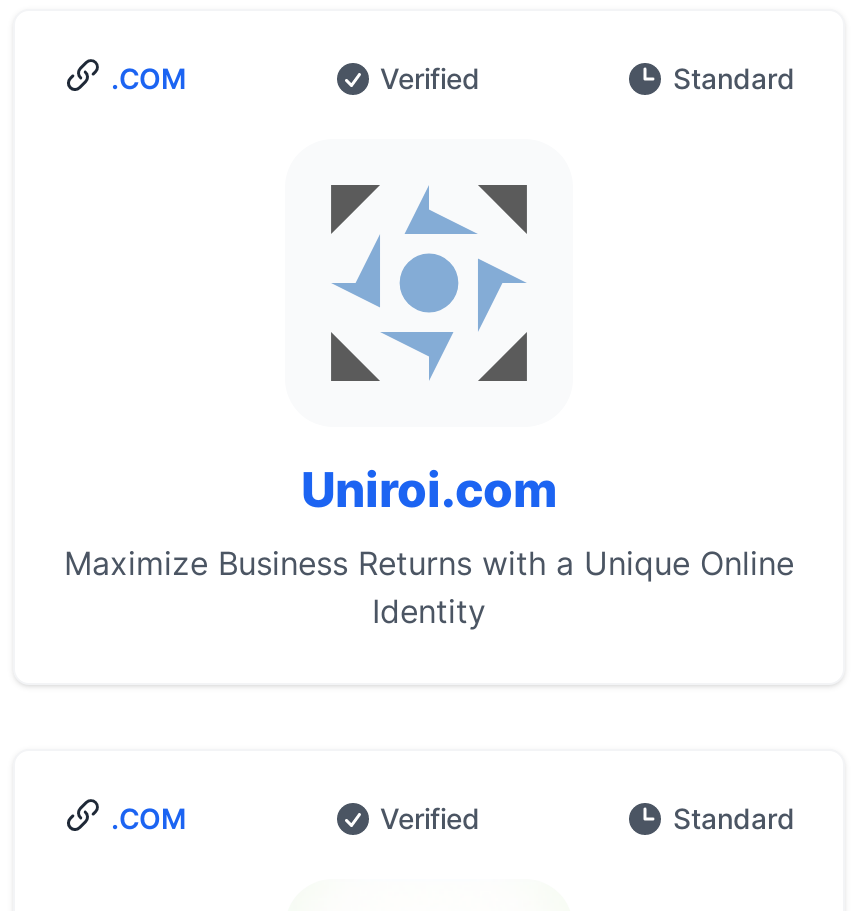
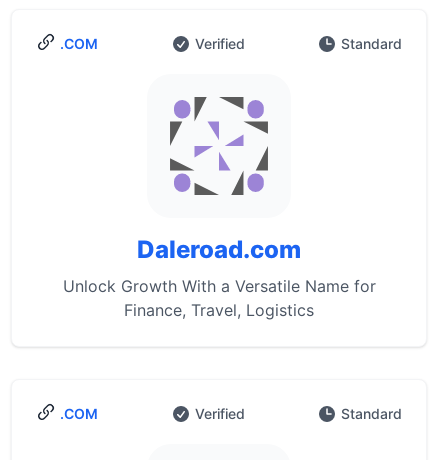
- [image]
- Uniroi.com
- Maximize Business Returns with a Unique Online
- Identity
+ [image]
+ Daleroad.com
+ Unlock Growth With a Versatile Name for
+ Finance, Travel, Logistics
